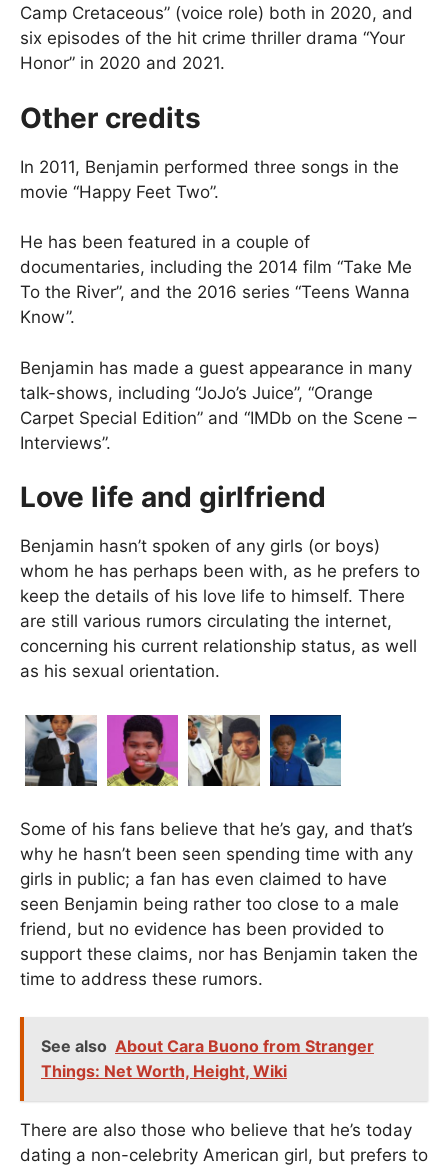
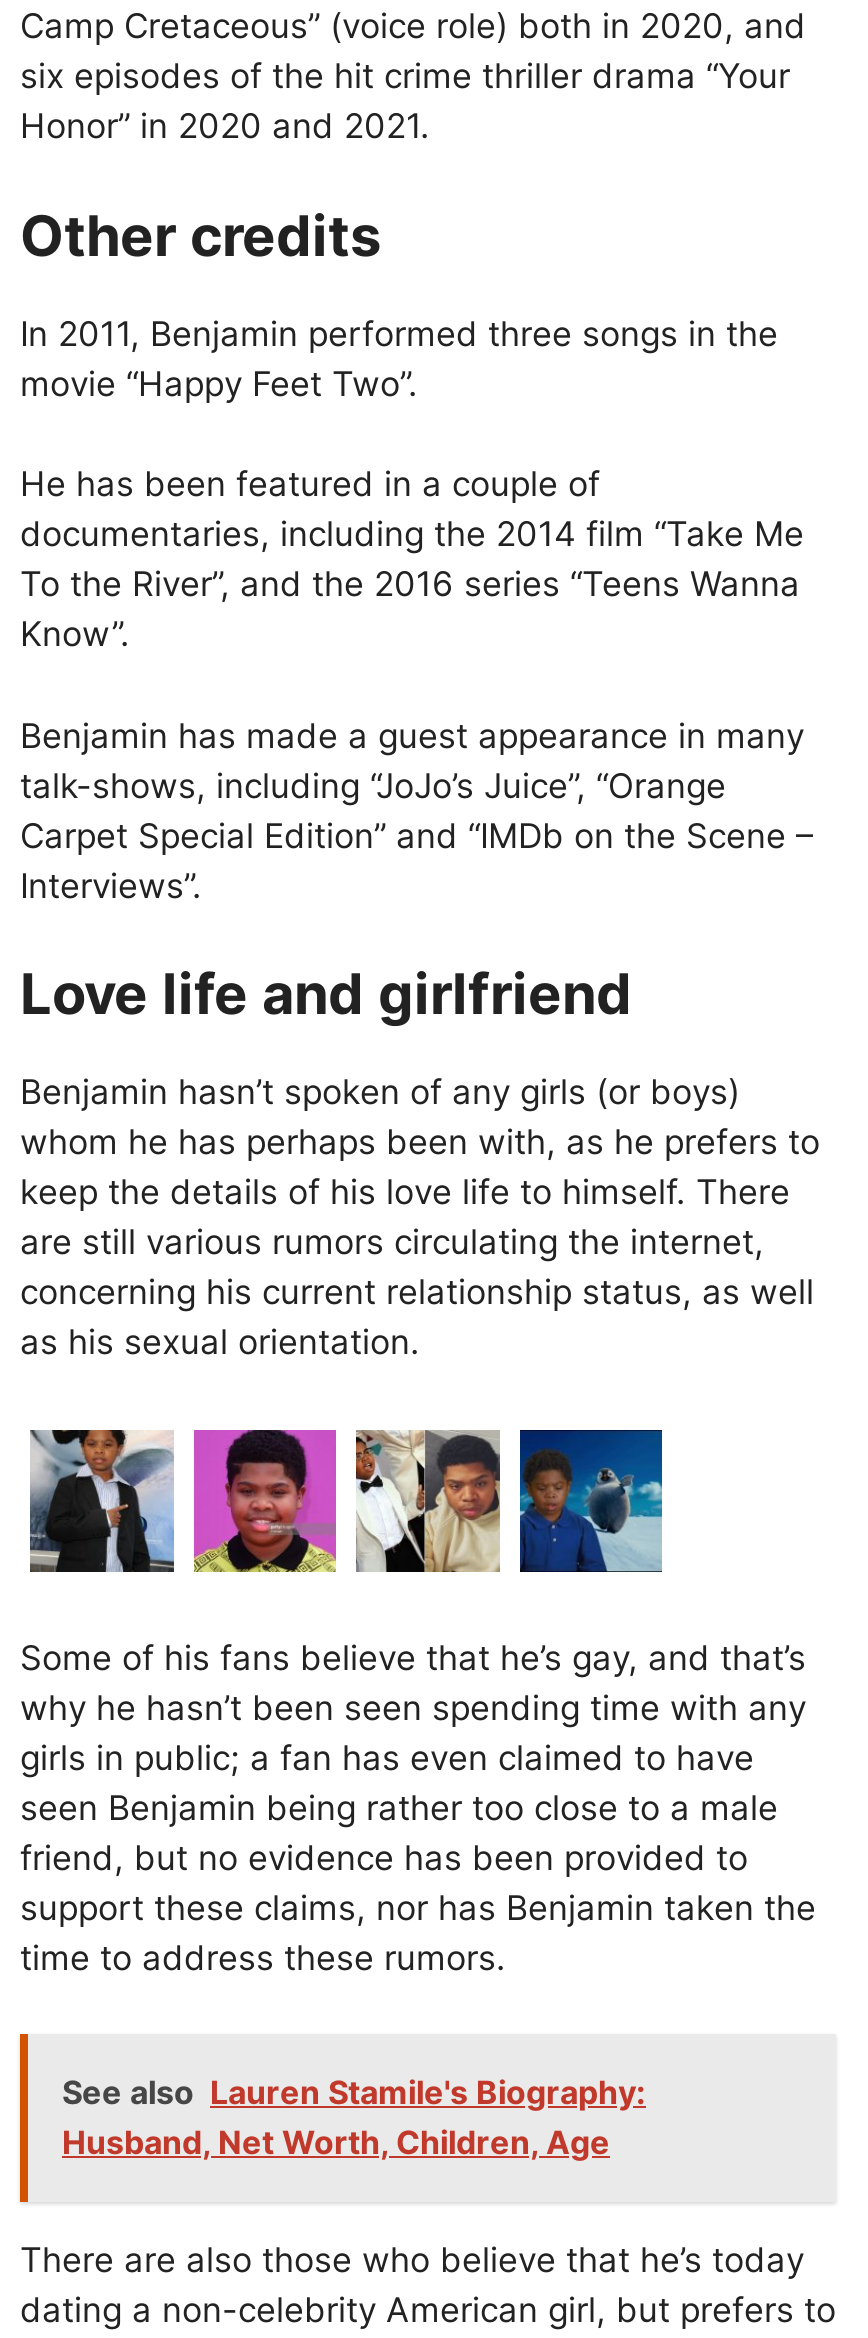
- See also About Cara Buono from Stranger
- Things: Net Worth, Height, Wiki
+ See also Lauren Stamile's Biography:
+ Husband, Net Worth, Children, Age
